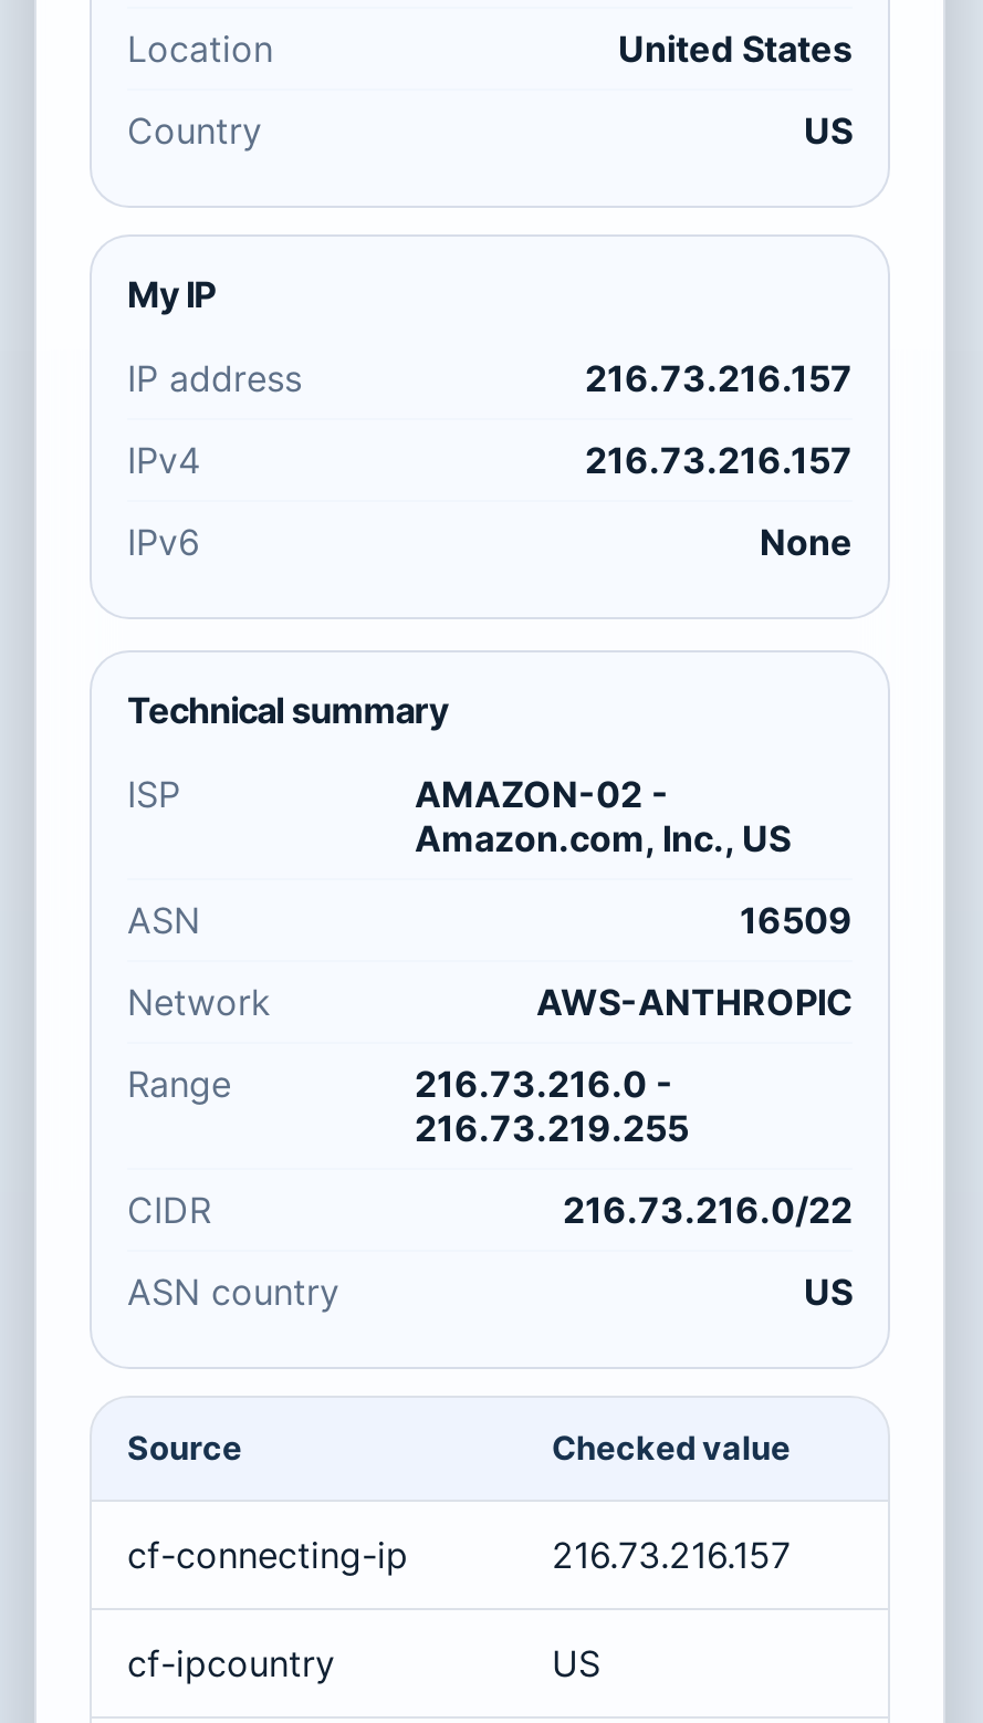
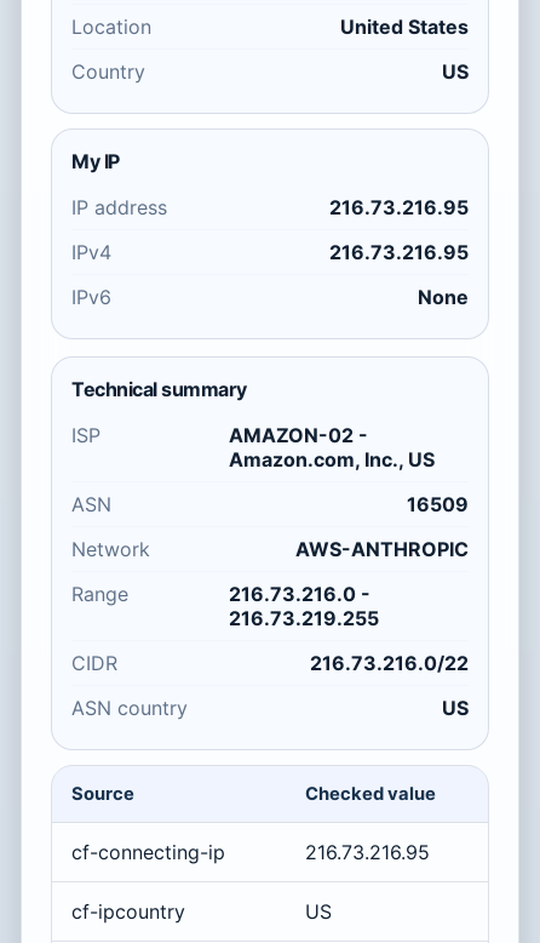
- 216.73.216.157
+ 216.73.216.95

- 216.73.216.157
+ 216.73.216.95

- 216.73.216.157
+ 216.73.216.95
